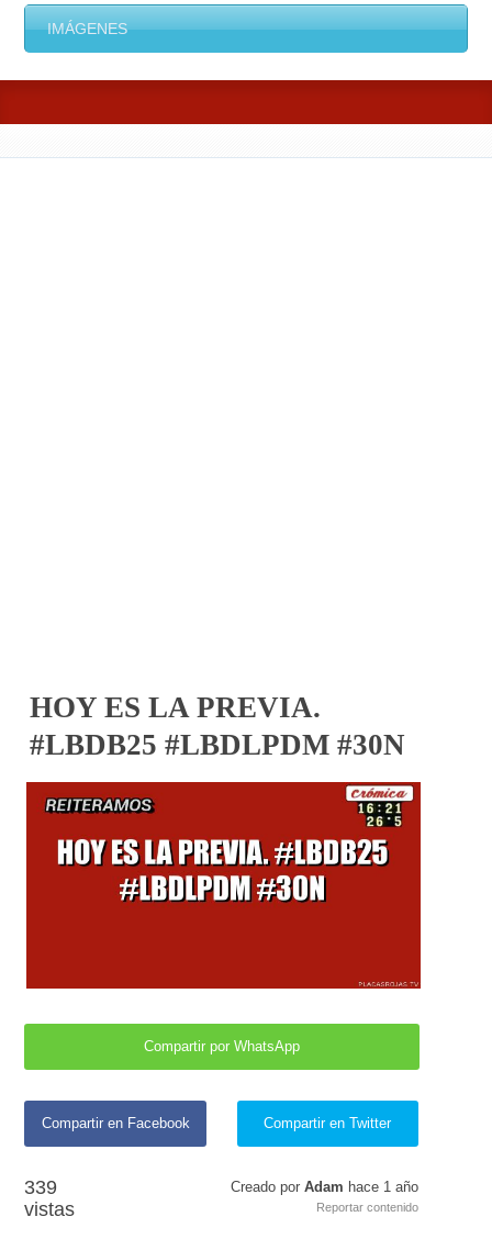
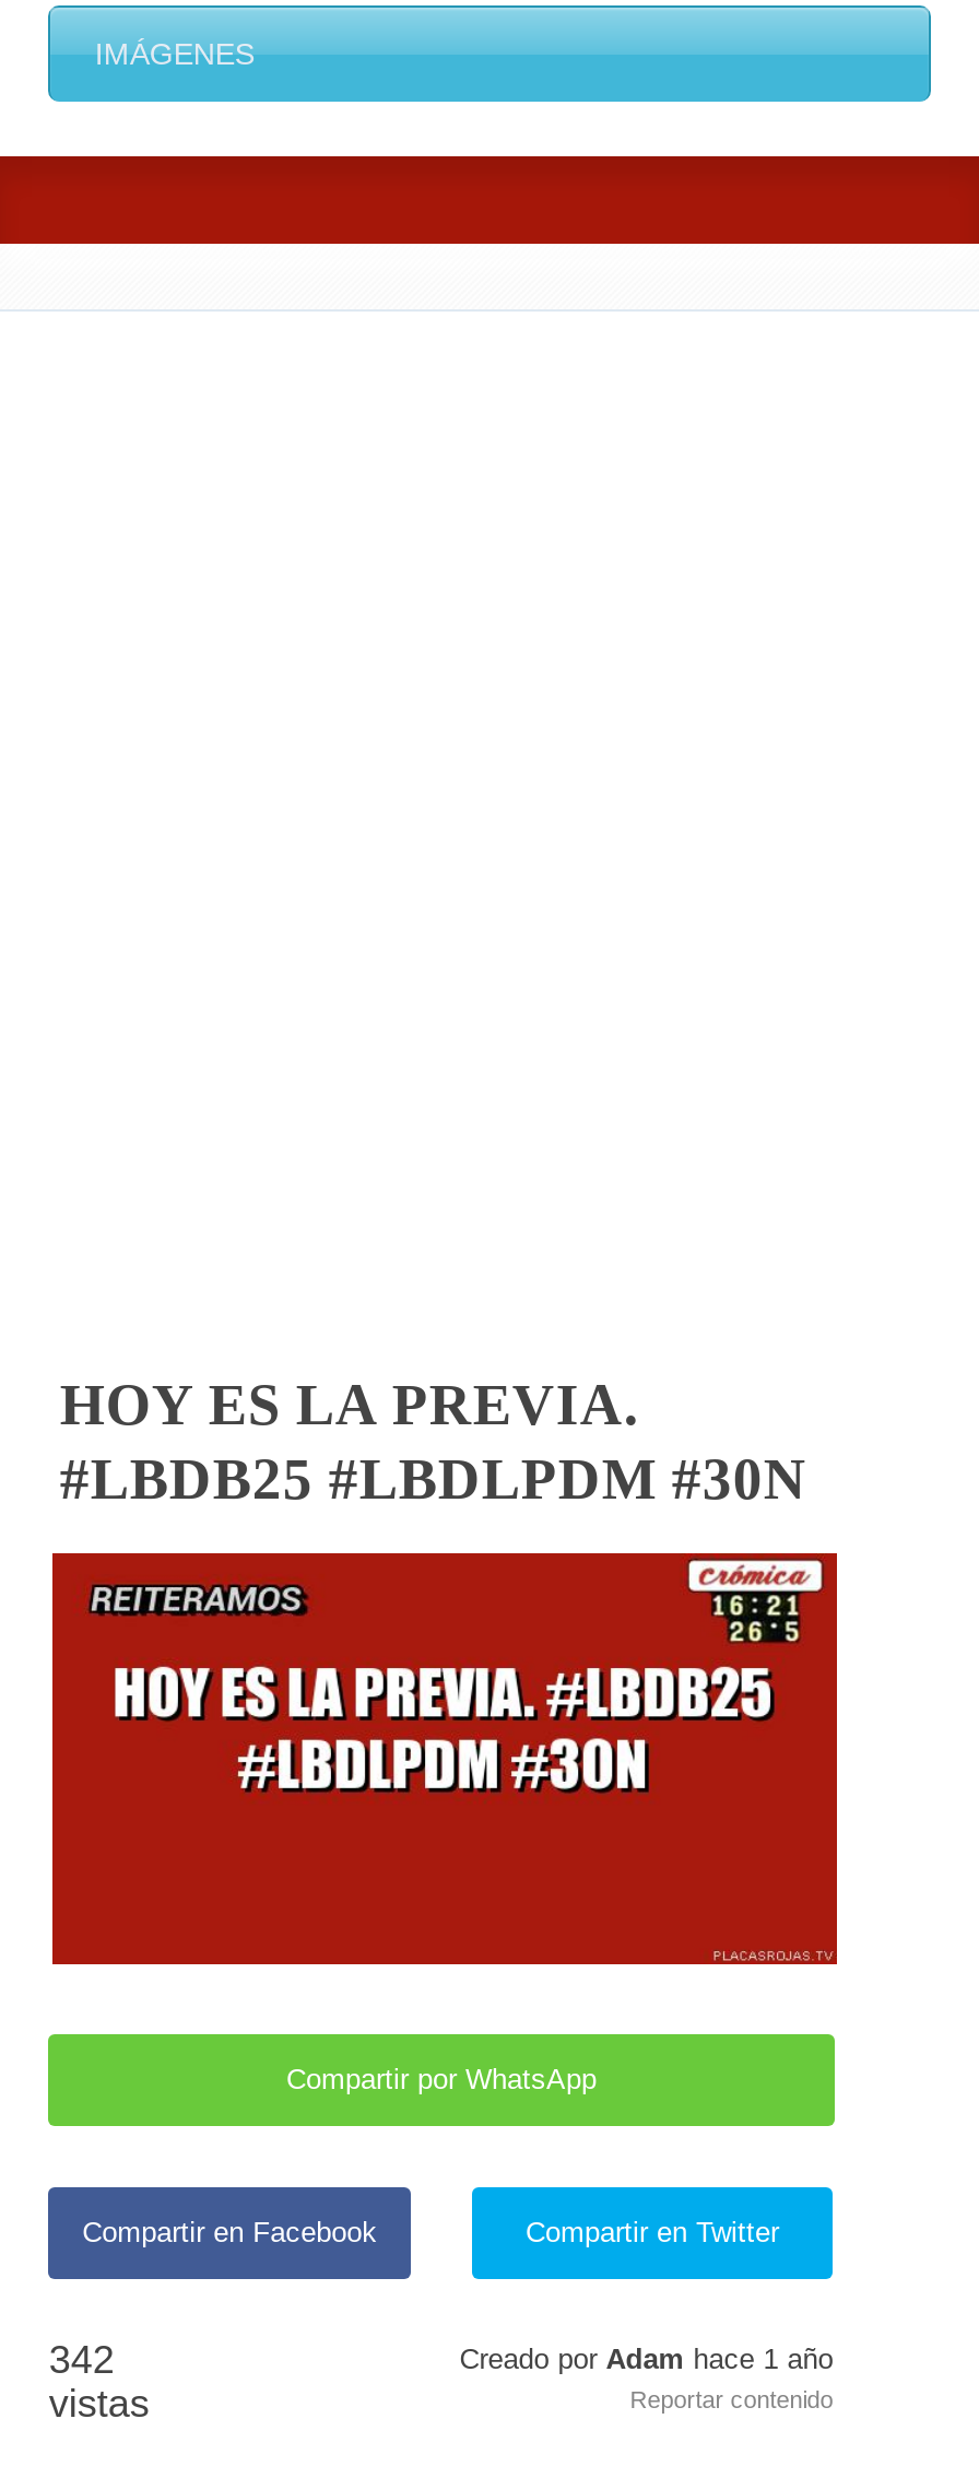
- 339
+ 342
